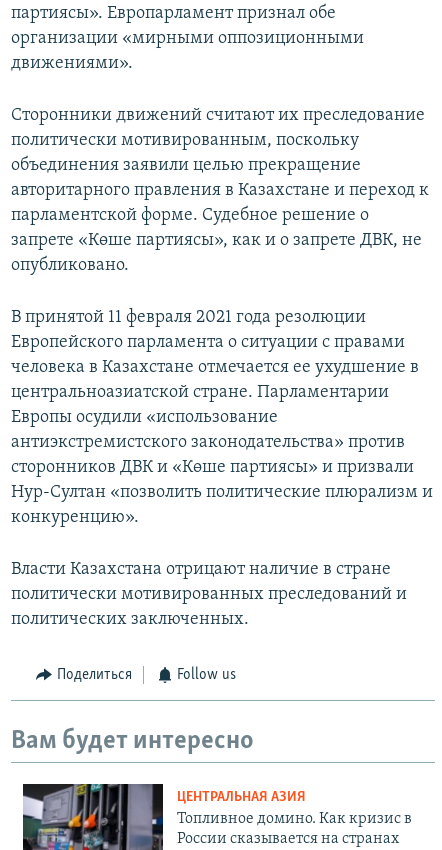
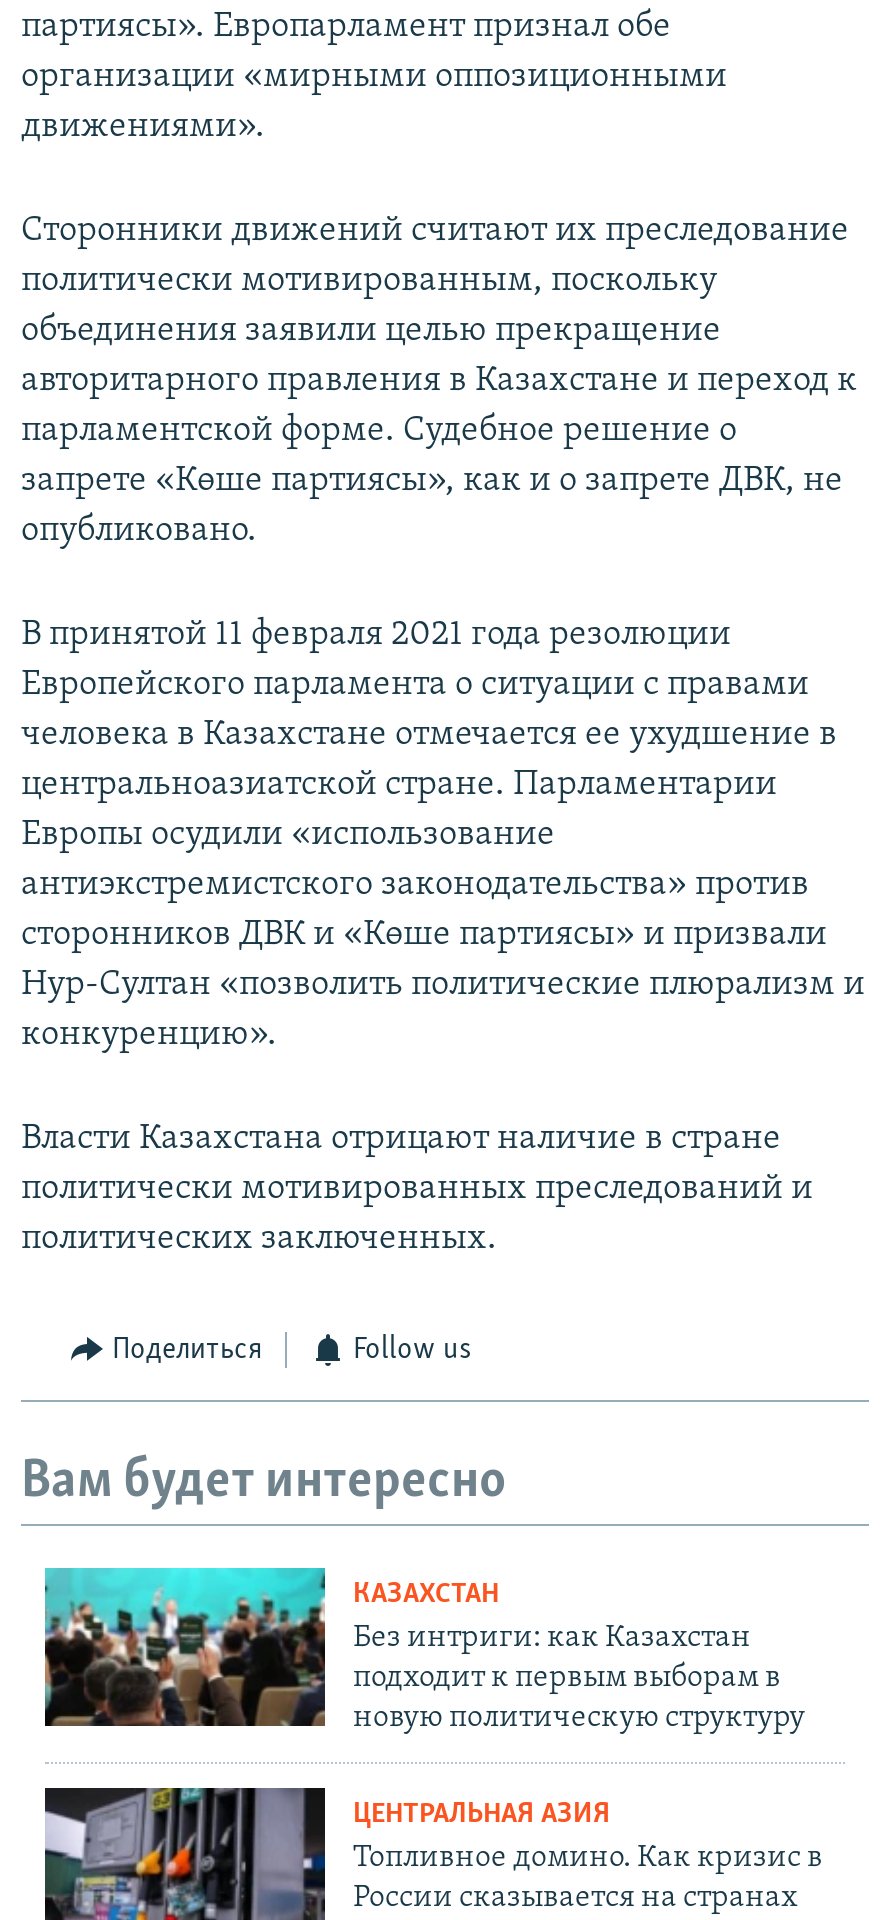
+ [image]
+ КАЗАХСТАН
+ Без интриги: как Казахстан
+ подходит к первым выборам в
+ новую политическую структуру
